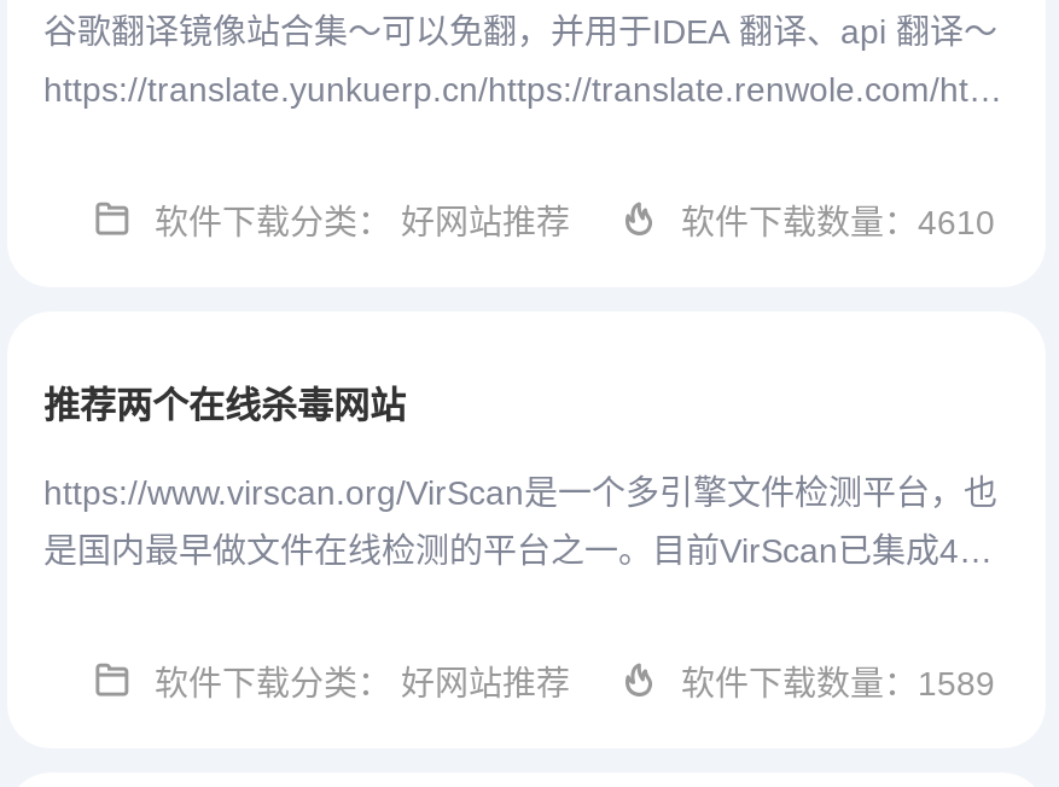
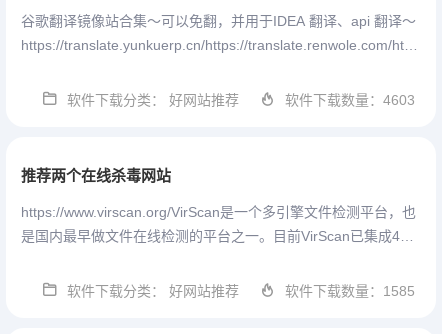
- 软件下载数量：4610
+ 软件下载数量：4603

- 软件下载数量：1589
+ 软件下载数量：1585
